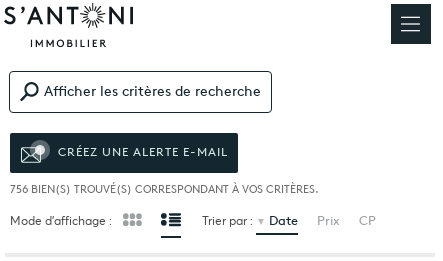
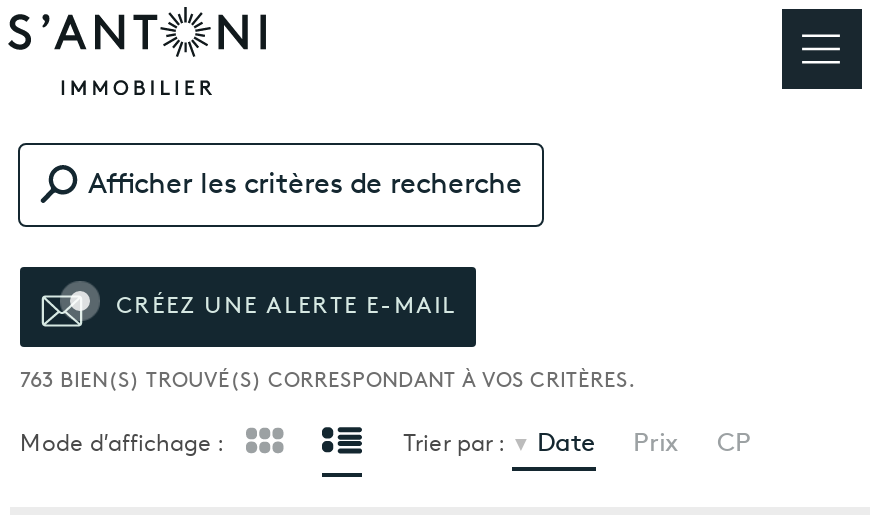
- 756 BIEN(S) TROUVÉ(S) CORRESPONDANT À VOS CRITÈRES.
+ 763 BIEN(S) TROUVÉ(S) CORRESPONDANT À VOS CRITÈRES.
